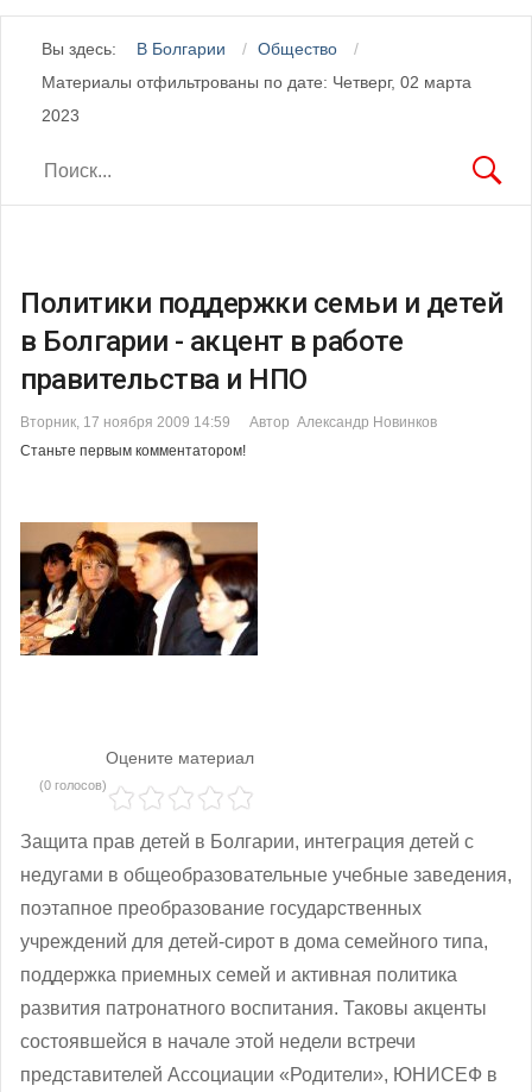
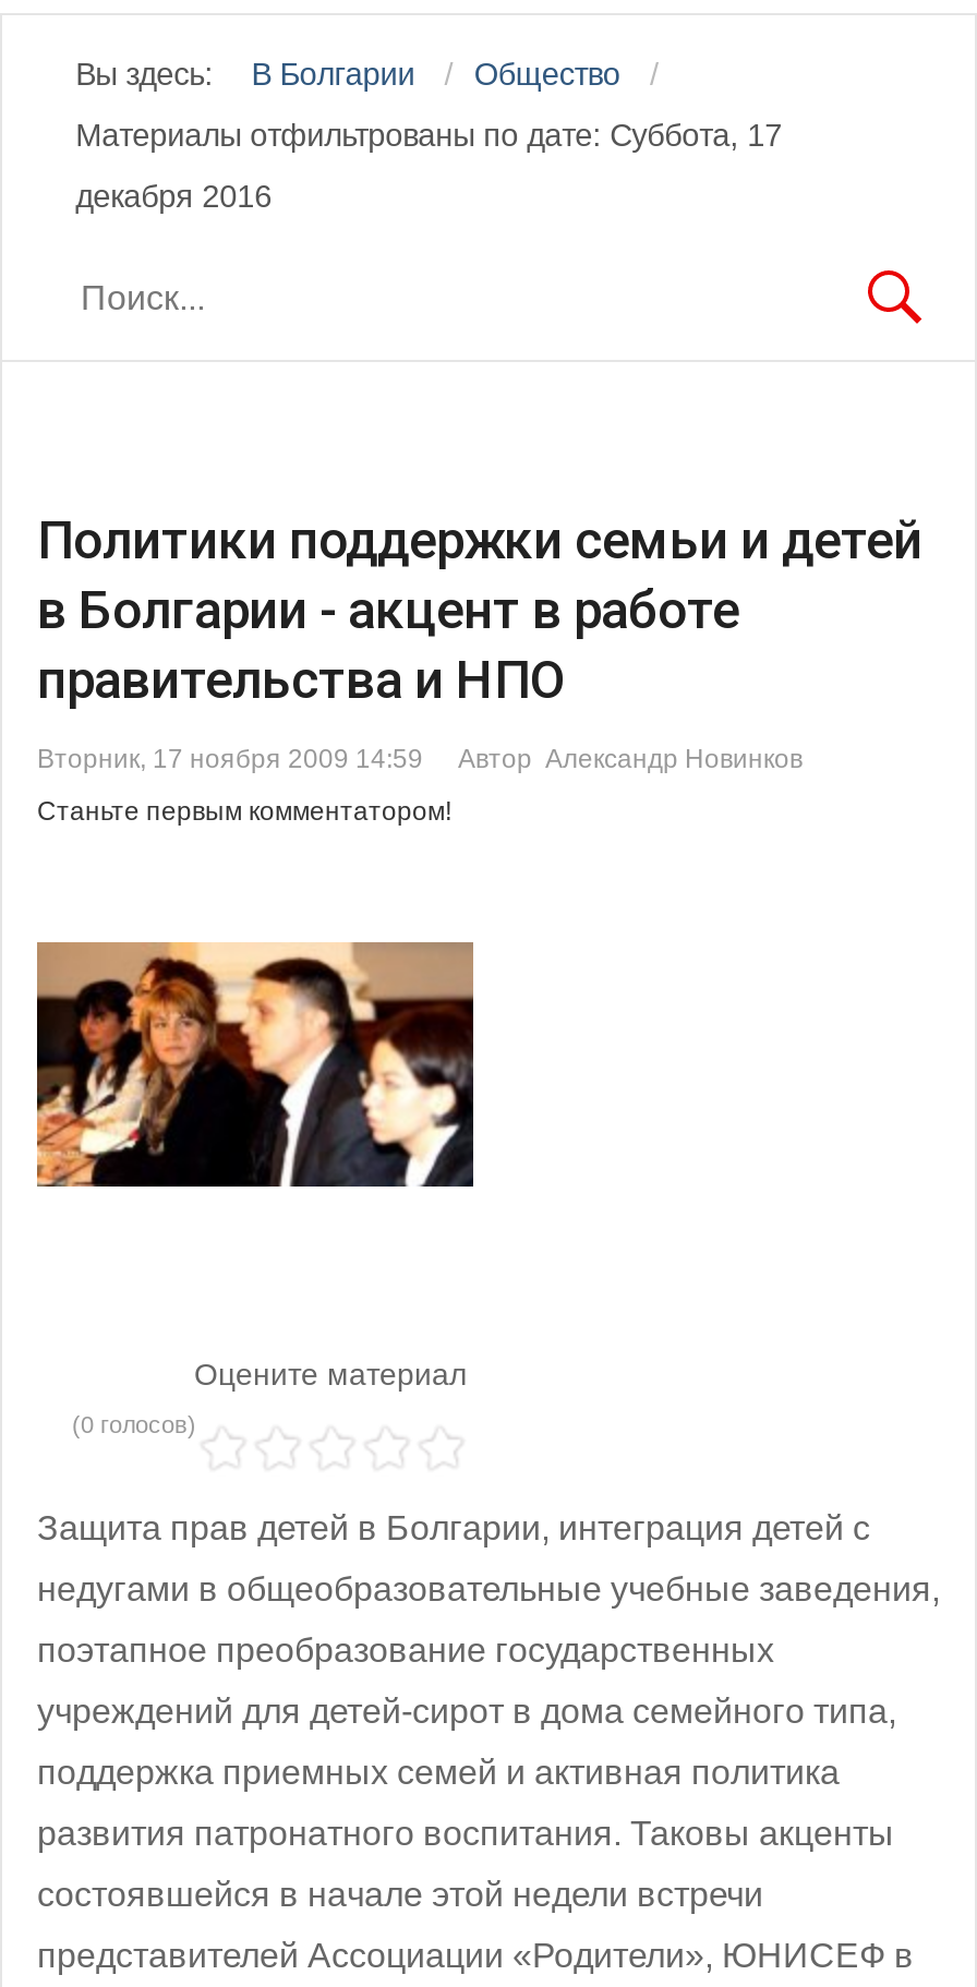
- Материалы отфильтрованы по дате: Четверг, 02 марта
+ Материалы отфильтрованы по дате: Суббота, 17

- 2023
+ декабря 2016
